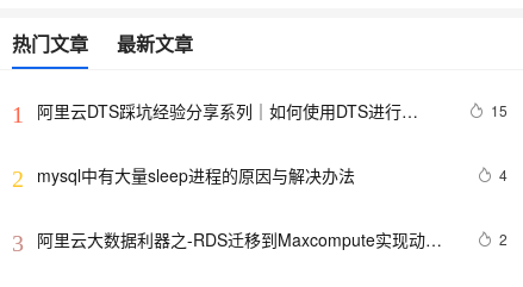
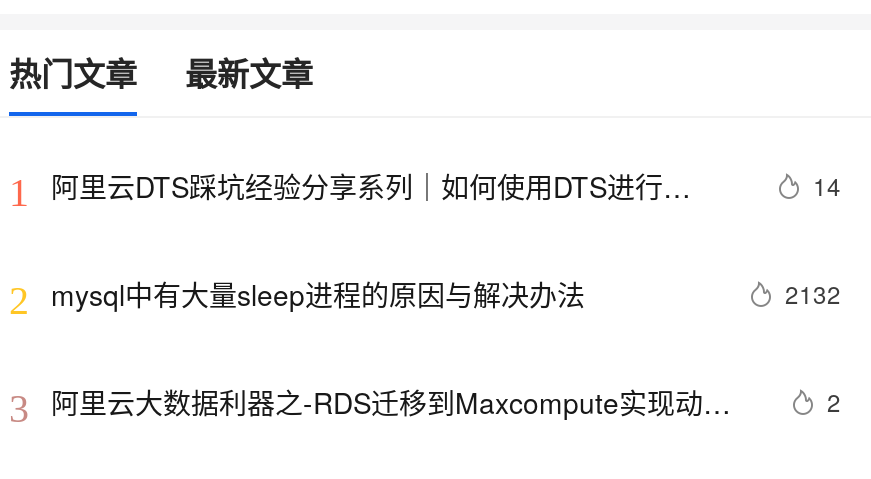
- 15
+ 14

- 4
+ 2132
